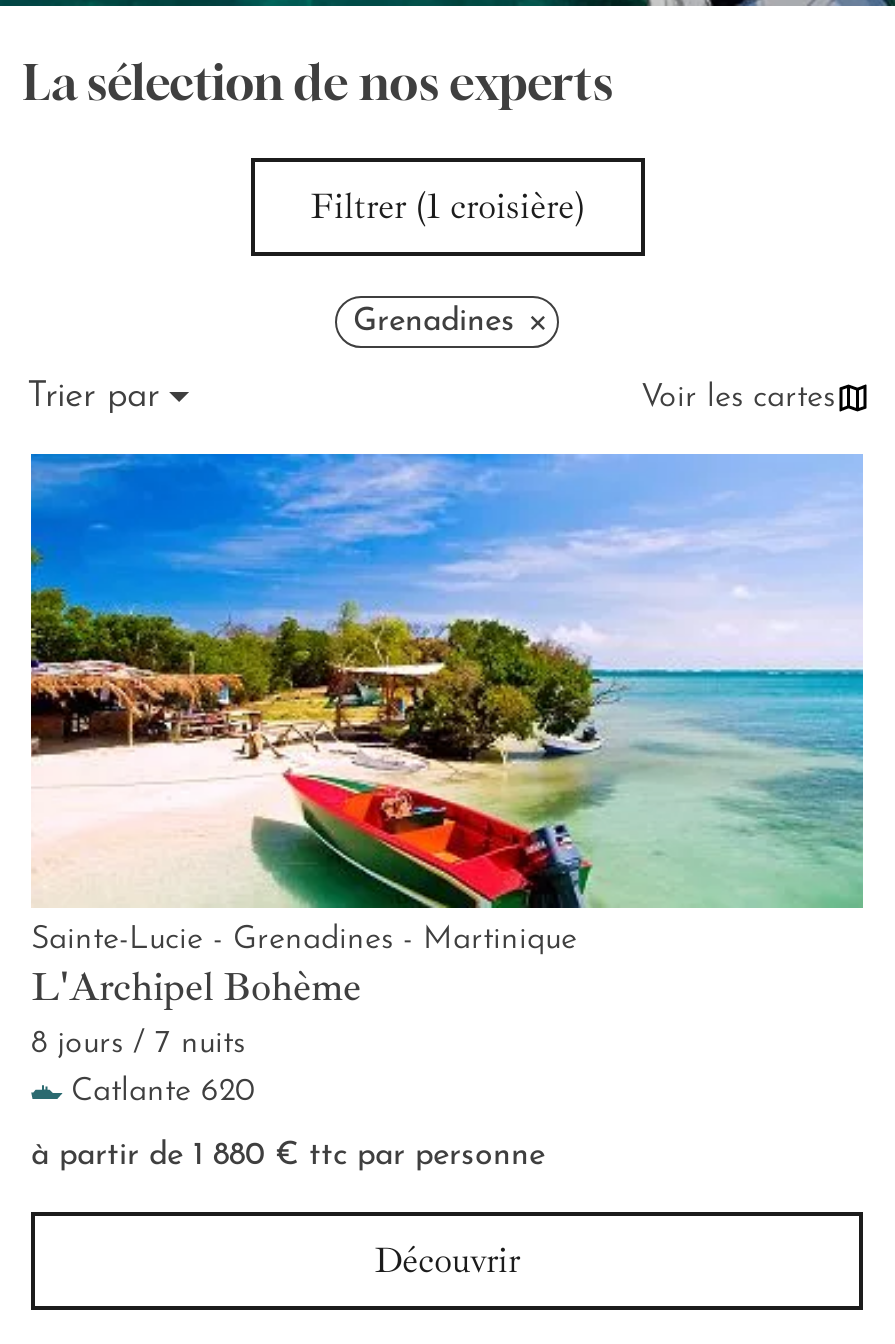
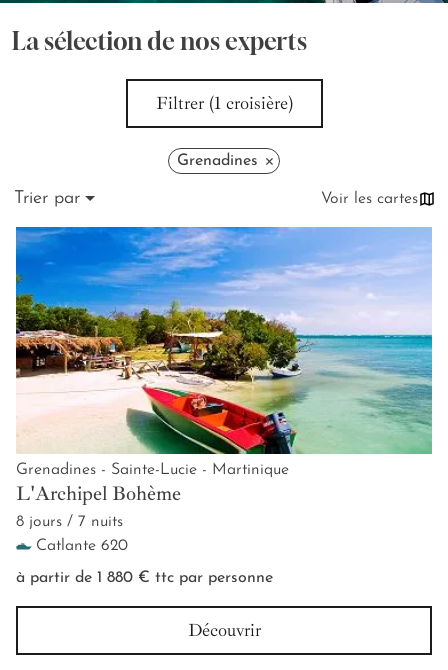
- Sainte-Lucie - Grenadines - Martinique
+ Grenadines - Sainte-Lucie - Martinique
